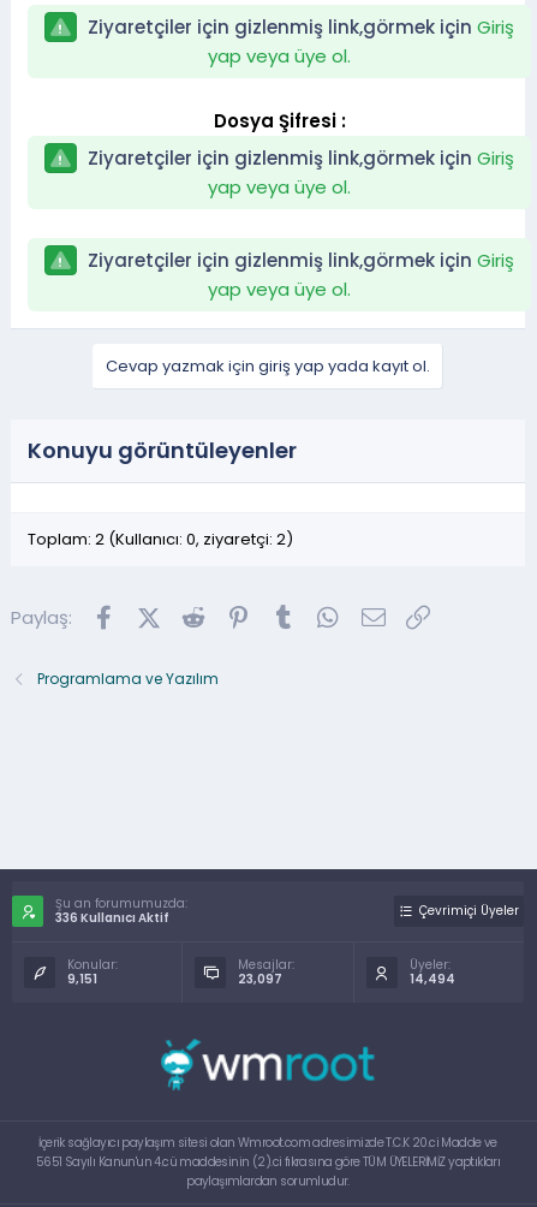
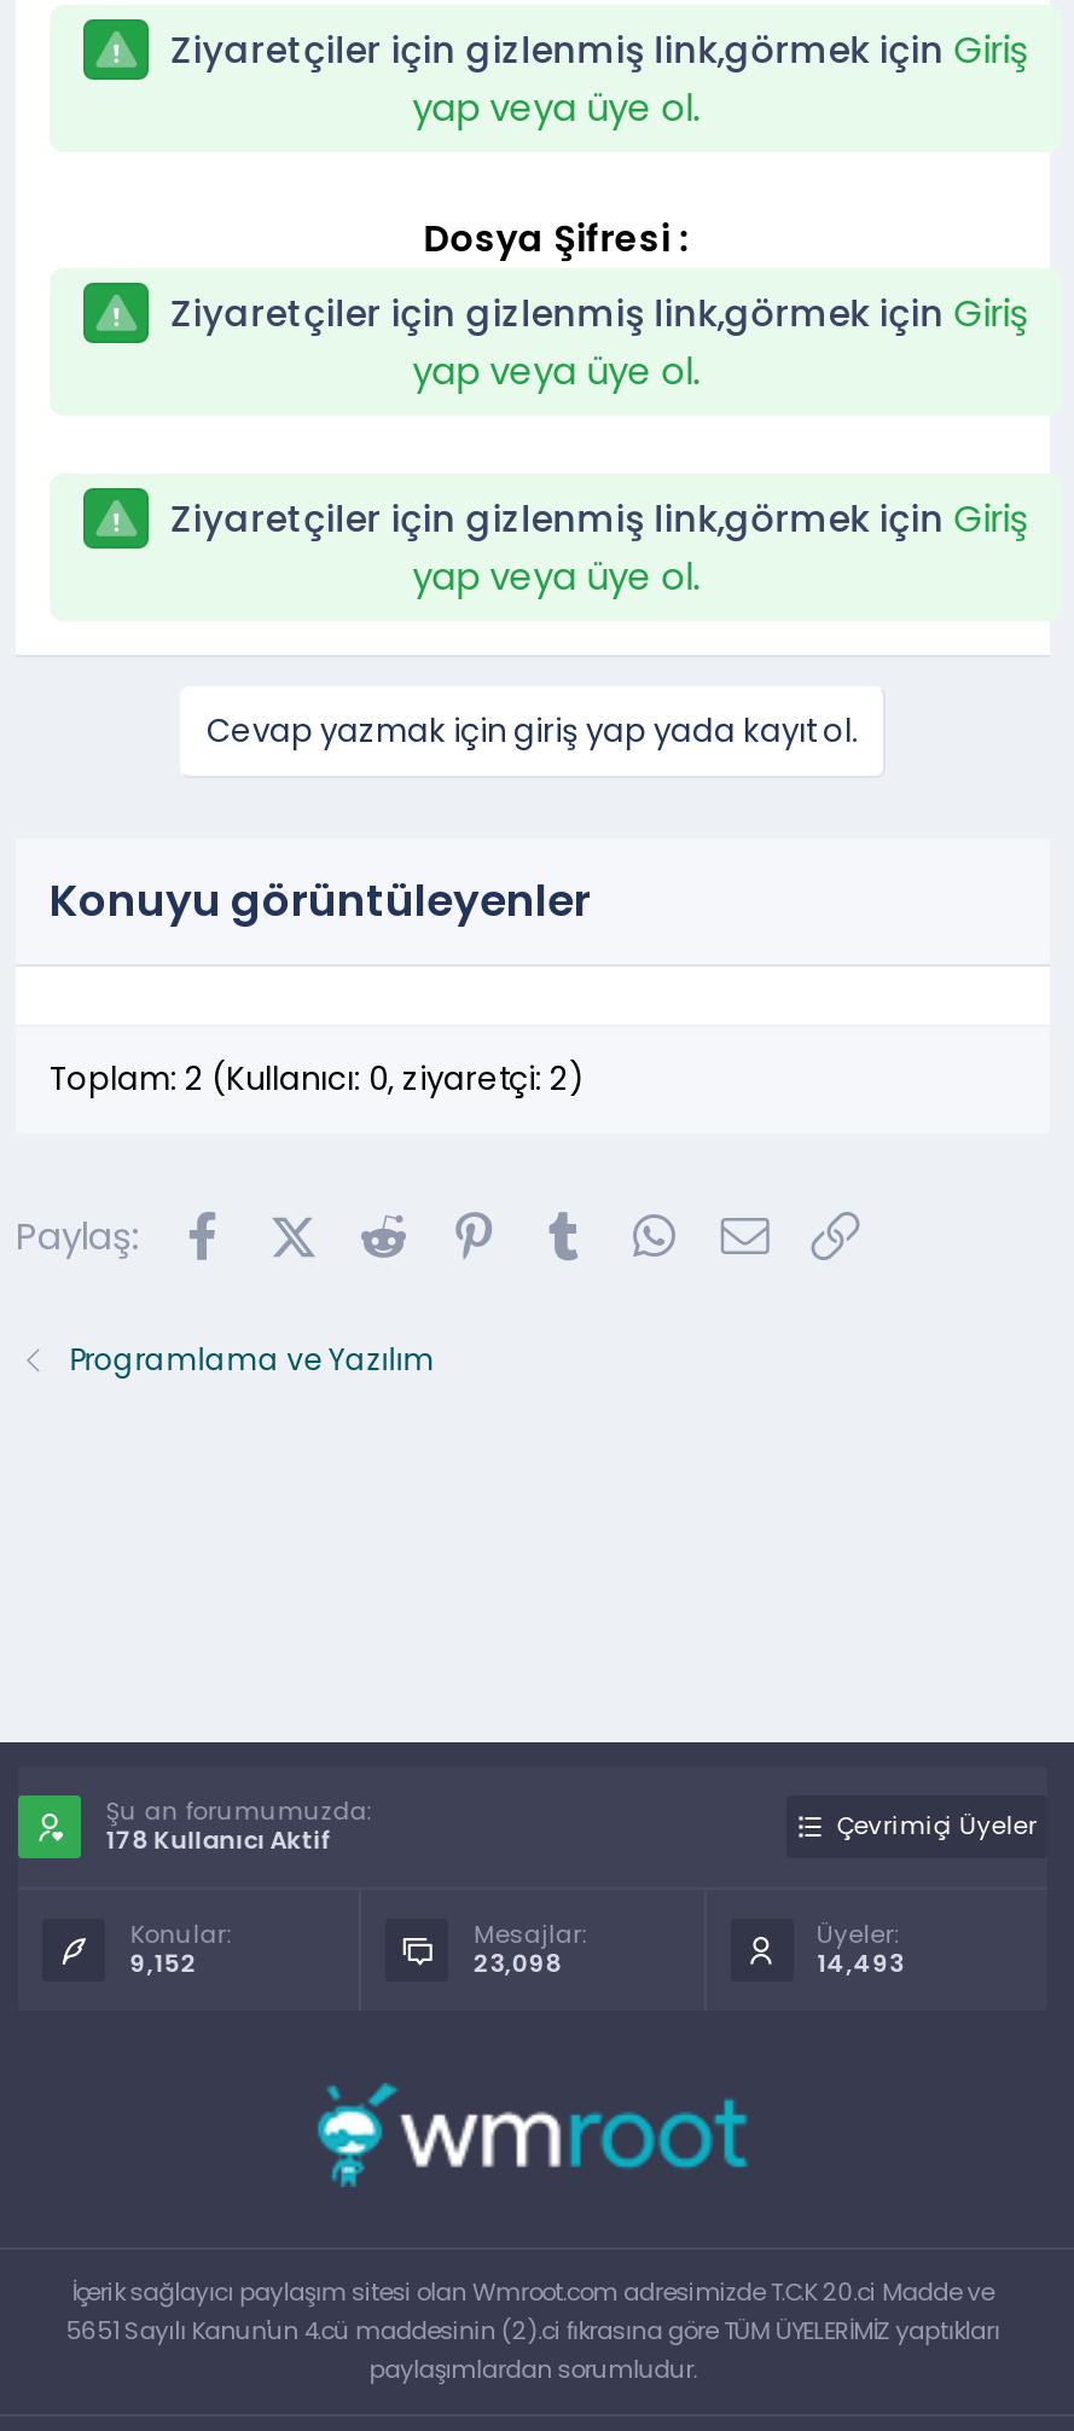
- 336 Kullanıcı Aktif
+ 178 Kullanıcı Aktif

- 9,151
+ 9,152

- 23,097
+ 23,098

- 14,494
+ 14,493
